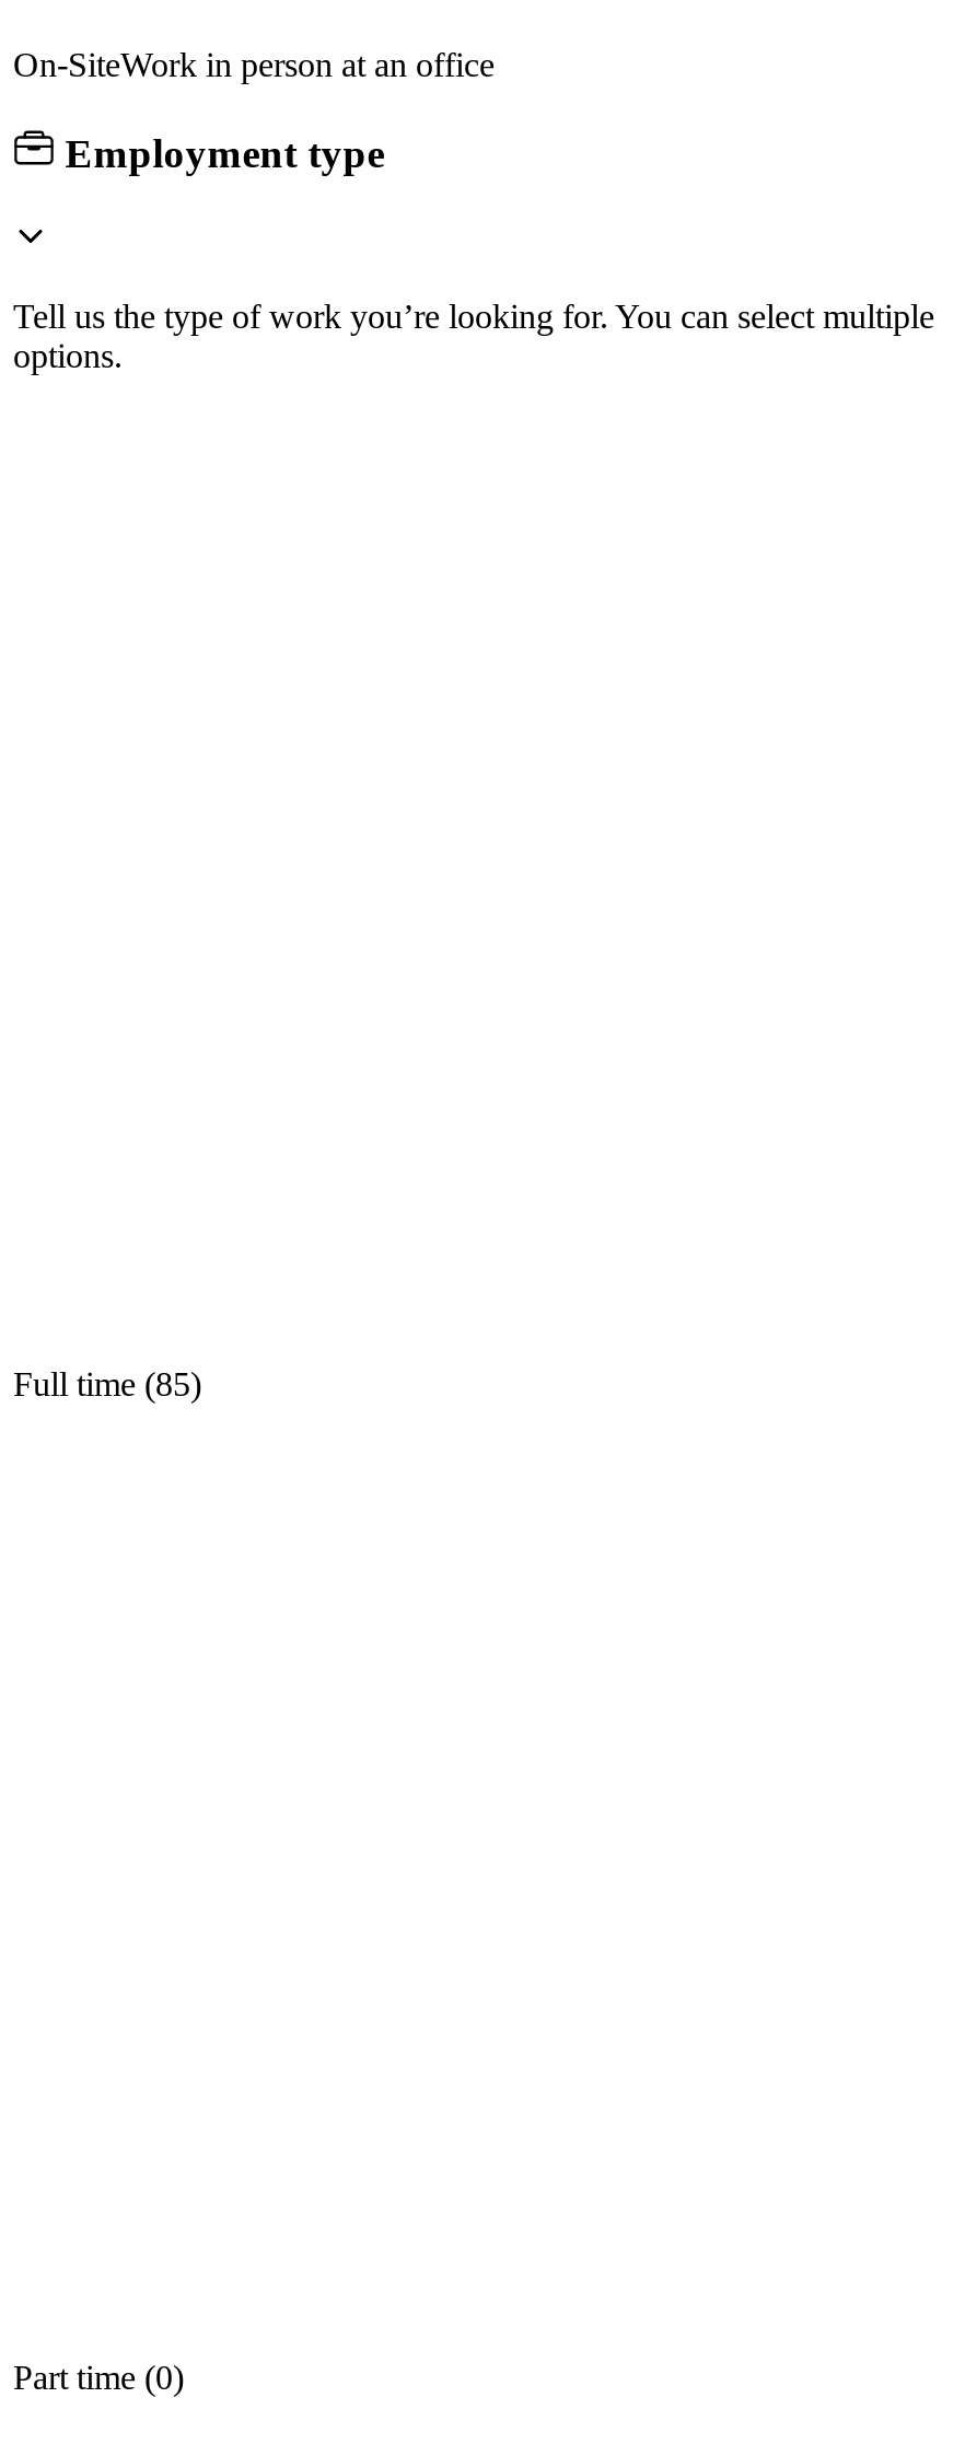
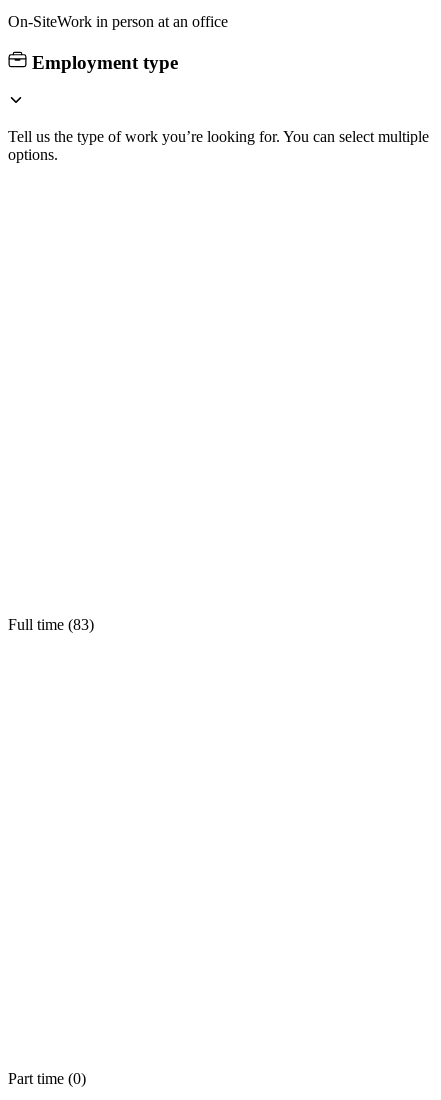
- Full time (85)
+ Full time (83)
